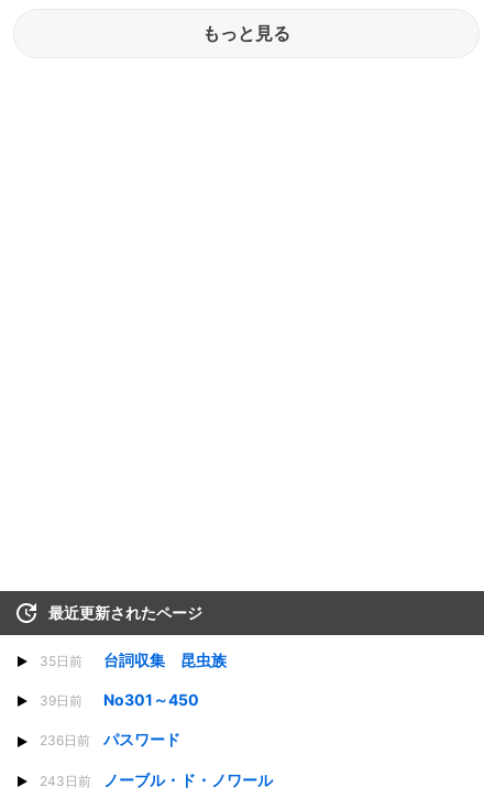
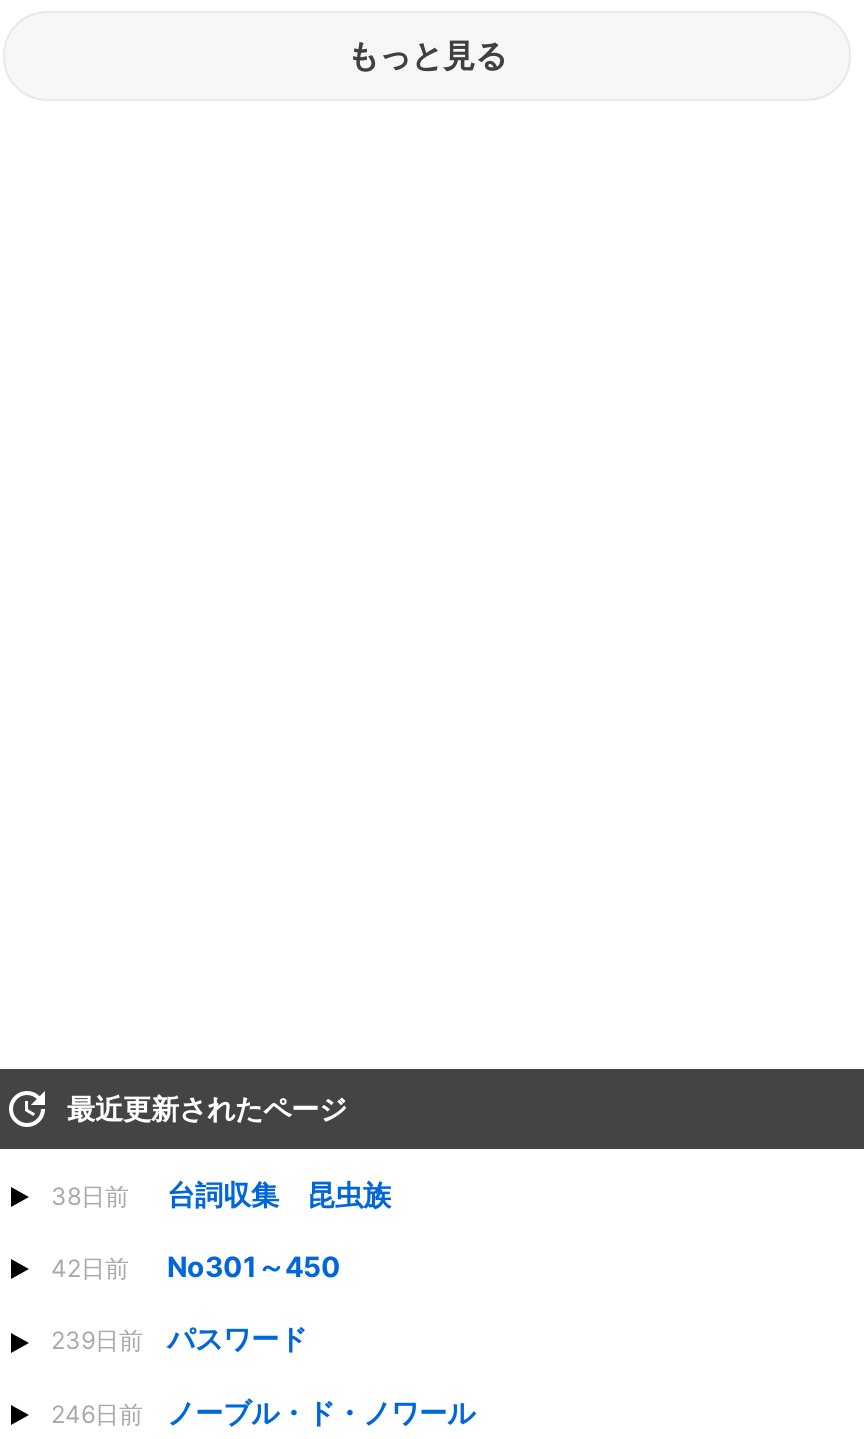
- 35日前 台詞収集 昆虫族
+ 38日前 台詞収集 昆虫族

- 39日前 No301～450
+ 42日前 No301～450

- 236日前 パスワード
+ 239日前 パスワード

- 243日前 ノーブル・ド・ノワール
+ 246日前 ノーブル・ド・ノワール
